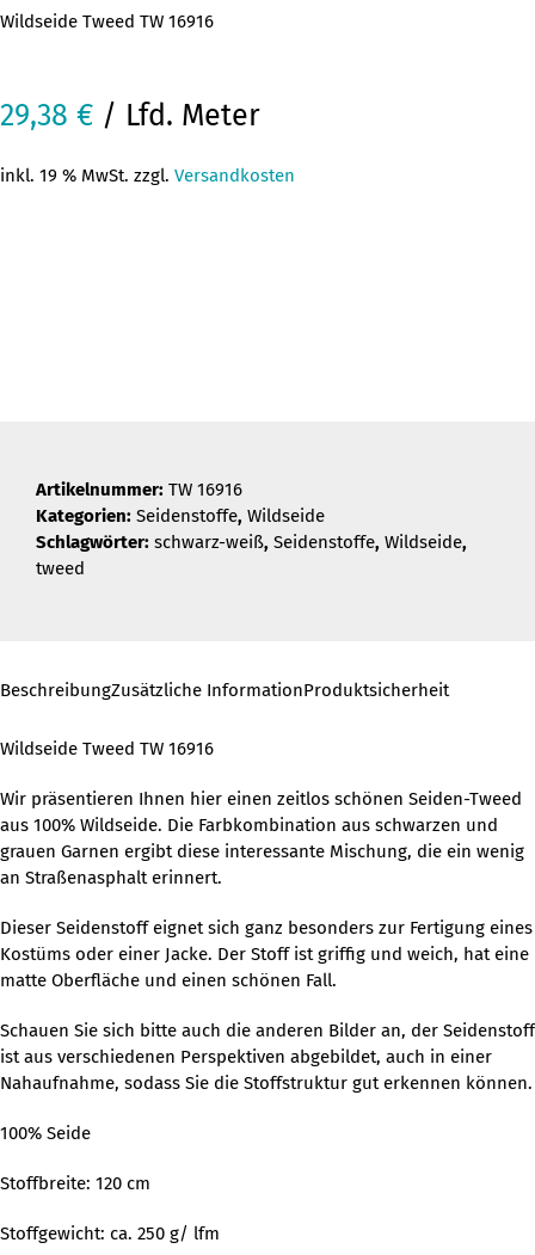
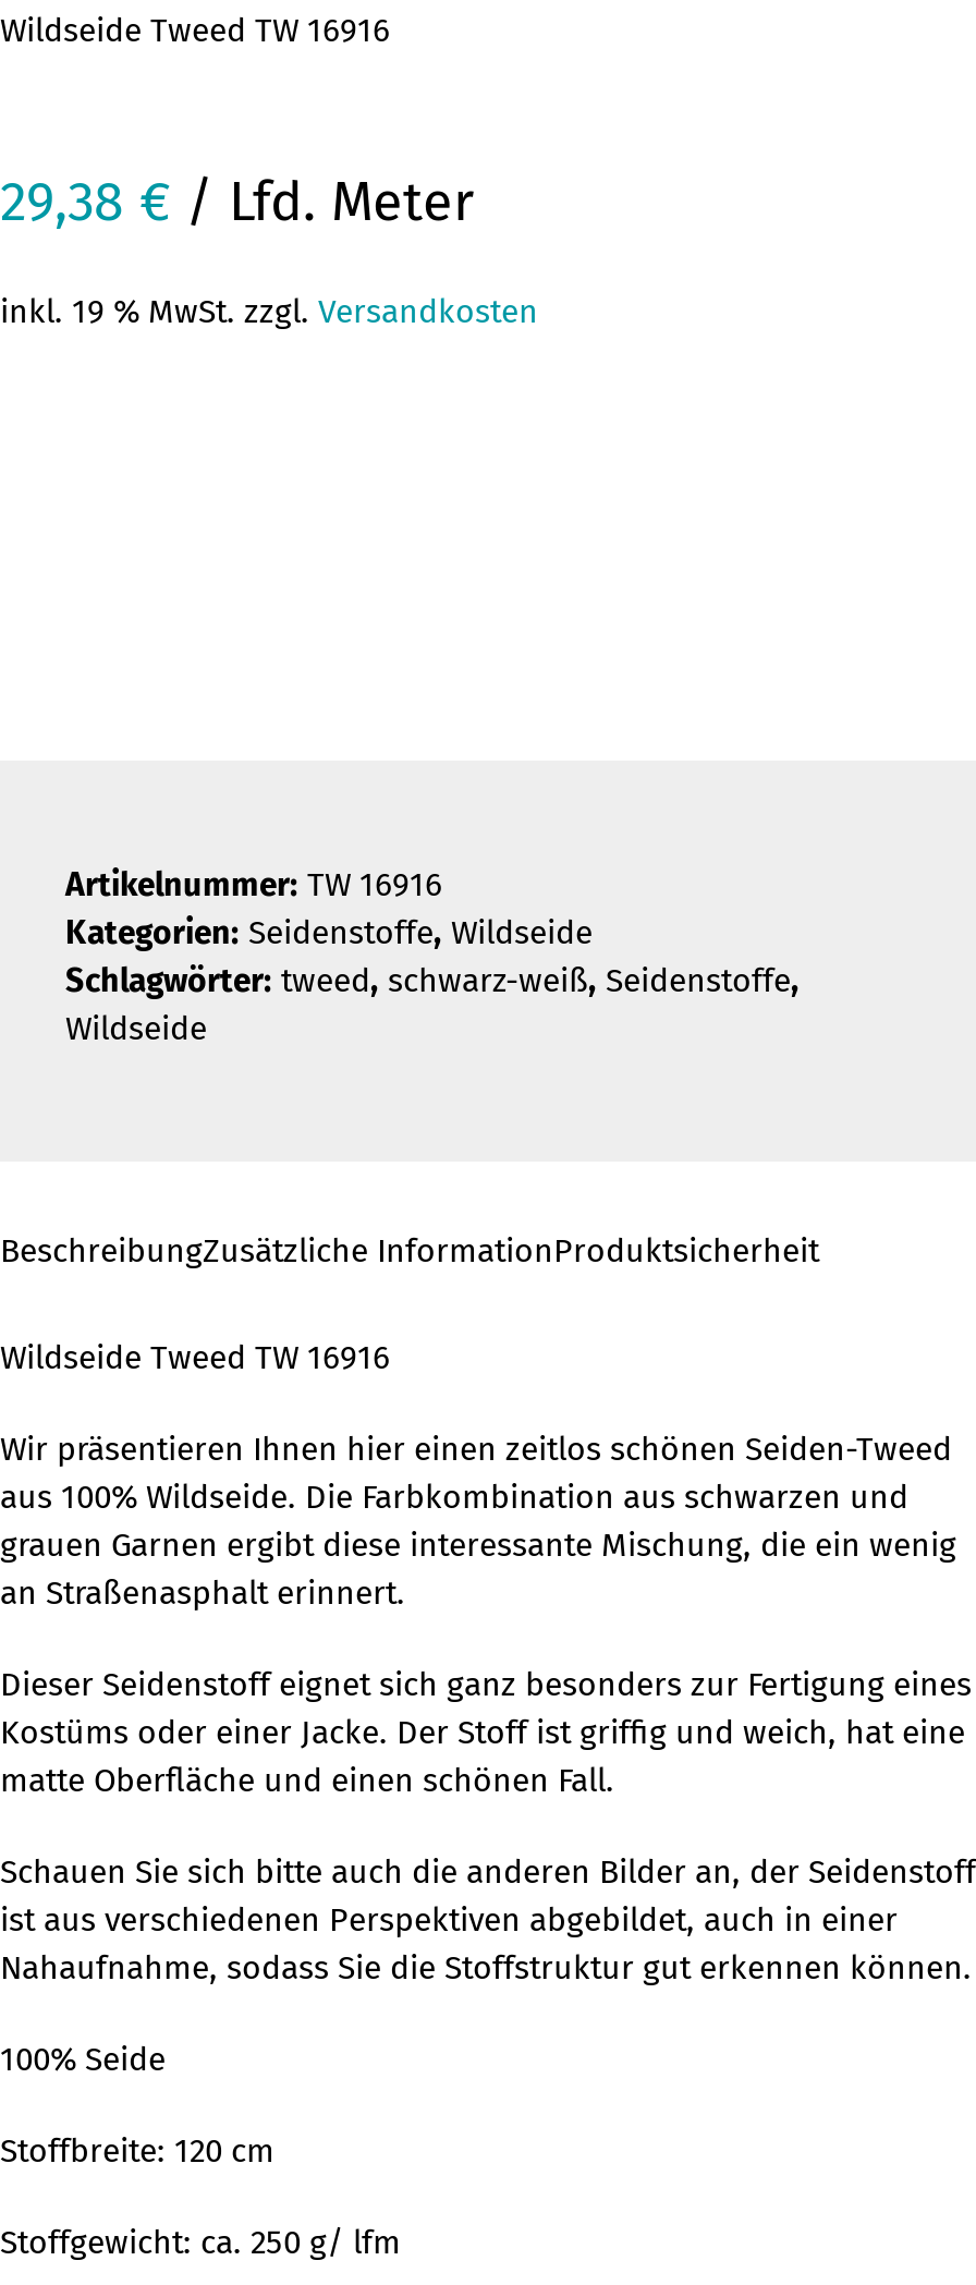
- Schlagwörter: schwarz-weiß, Seidenstoffe, Wildseide,
- tweed
+ Schlagwörter: tweed, schwarz-weiß, Seidenstoffe,
+ Wildseide
